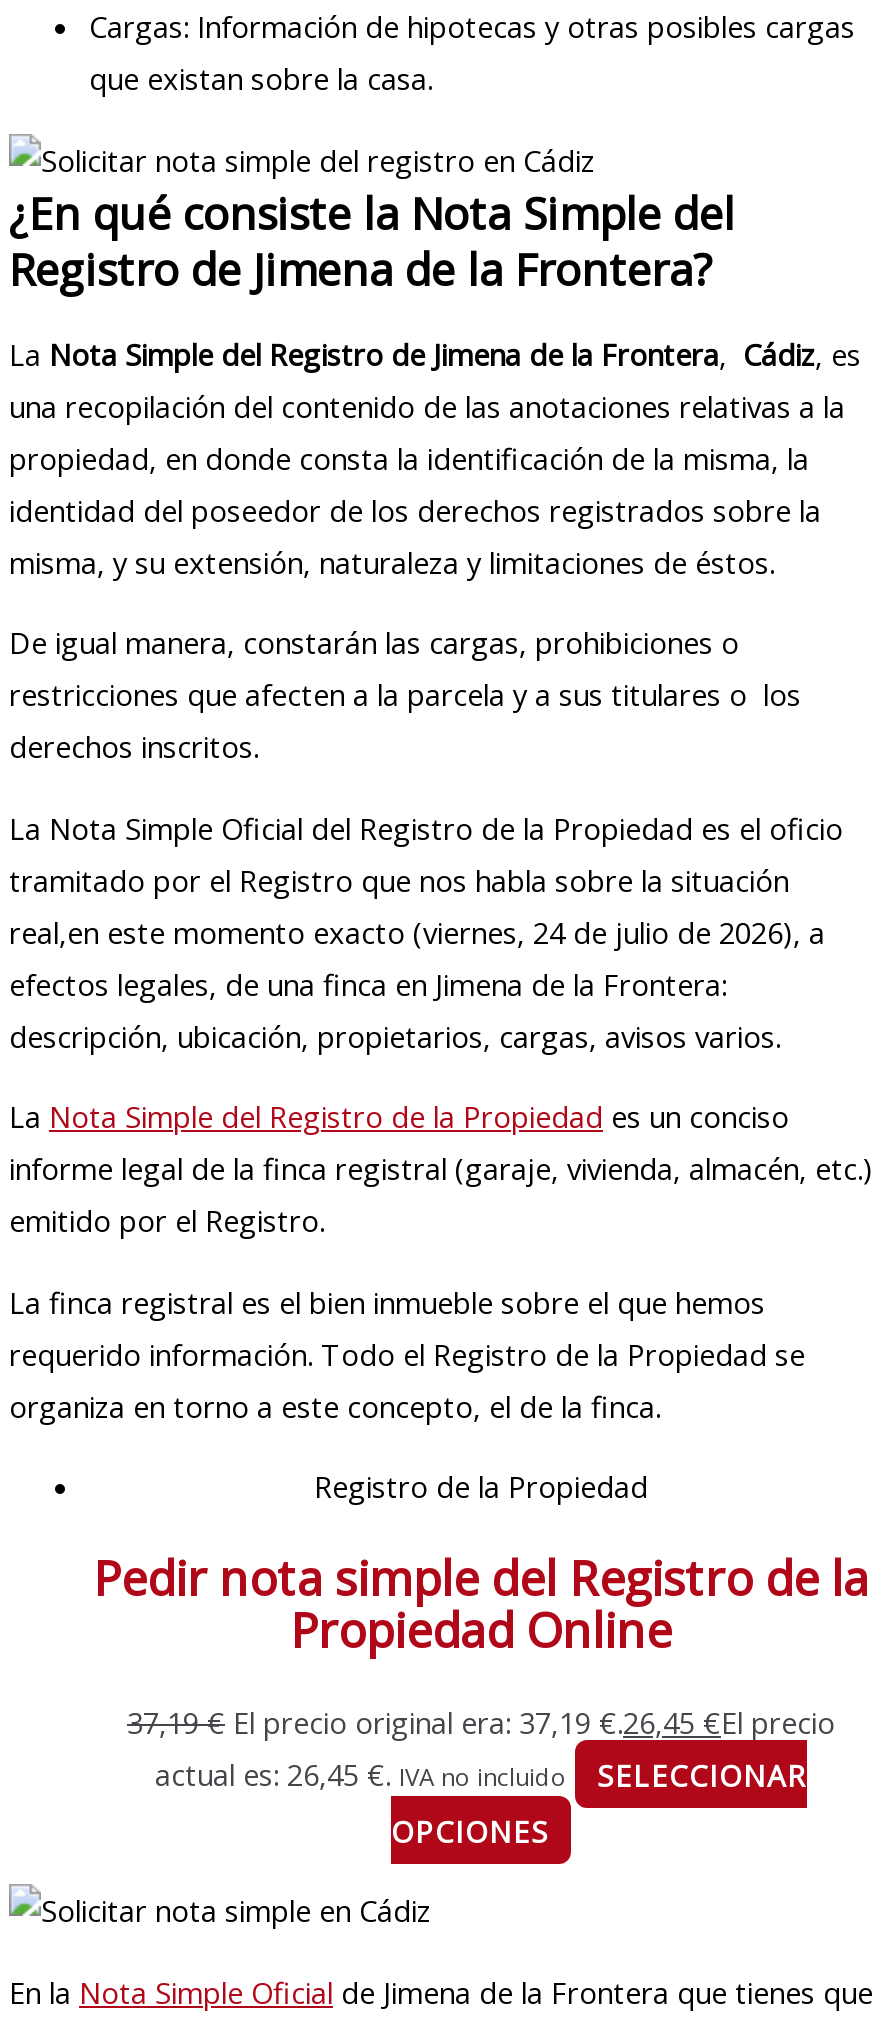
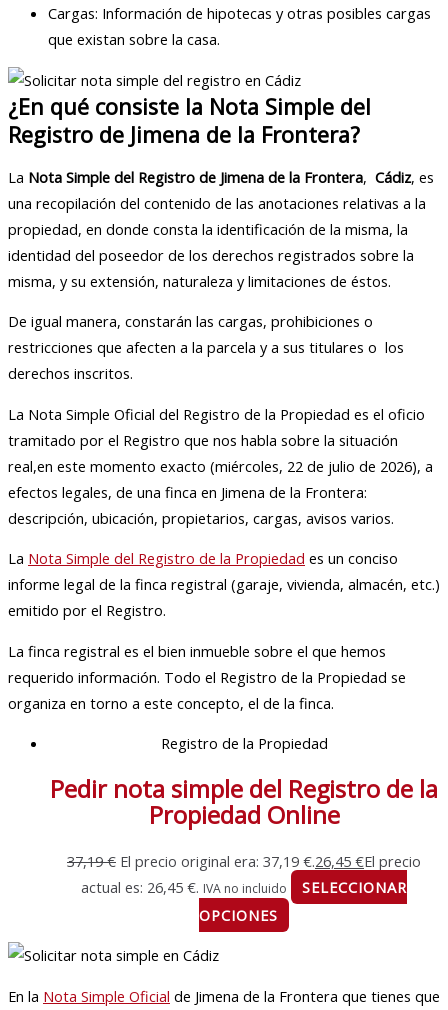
- real,en este momento exacto (viernes, 24 de julio de 2026), a
+ real,en este momento exacto (miércoles, 22 de julio de 2026), a
